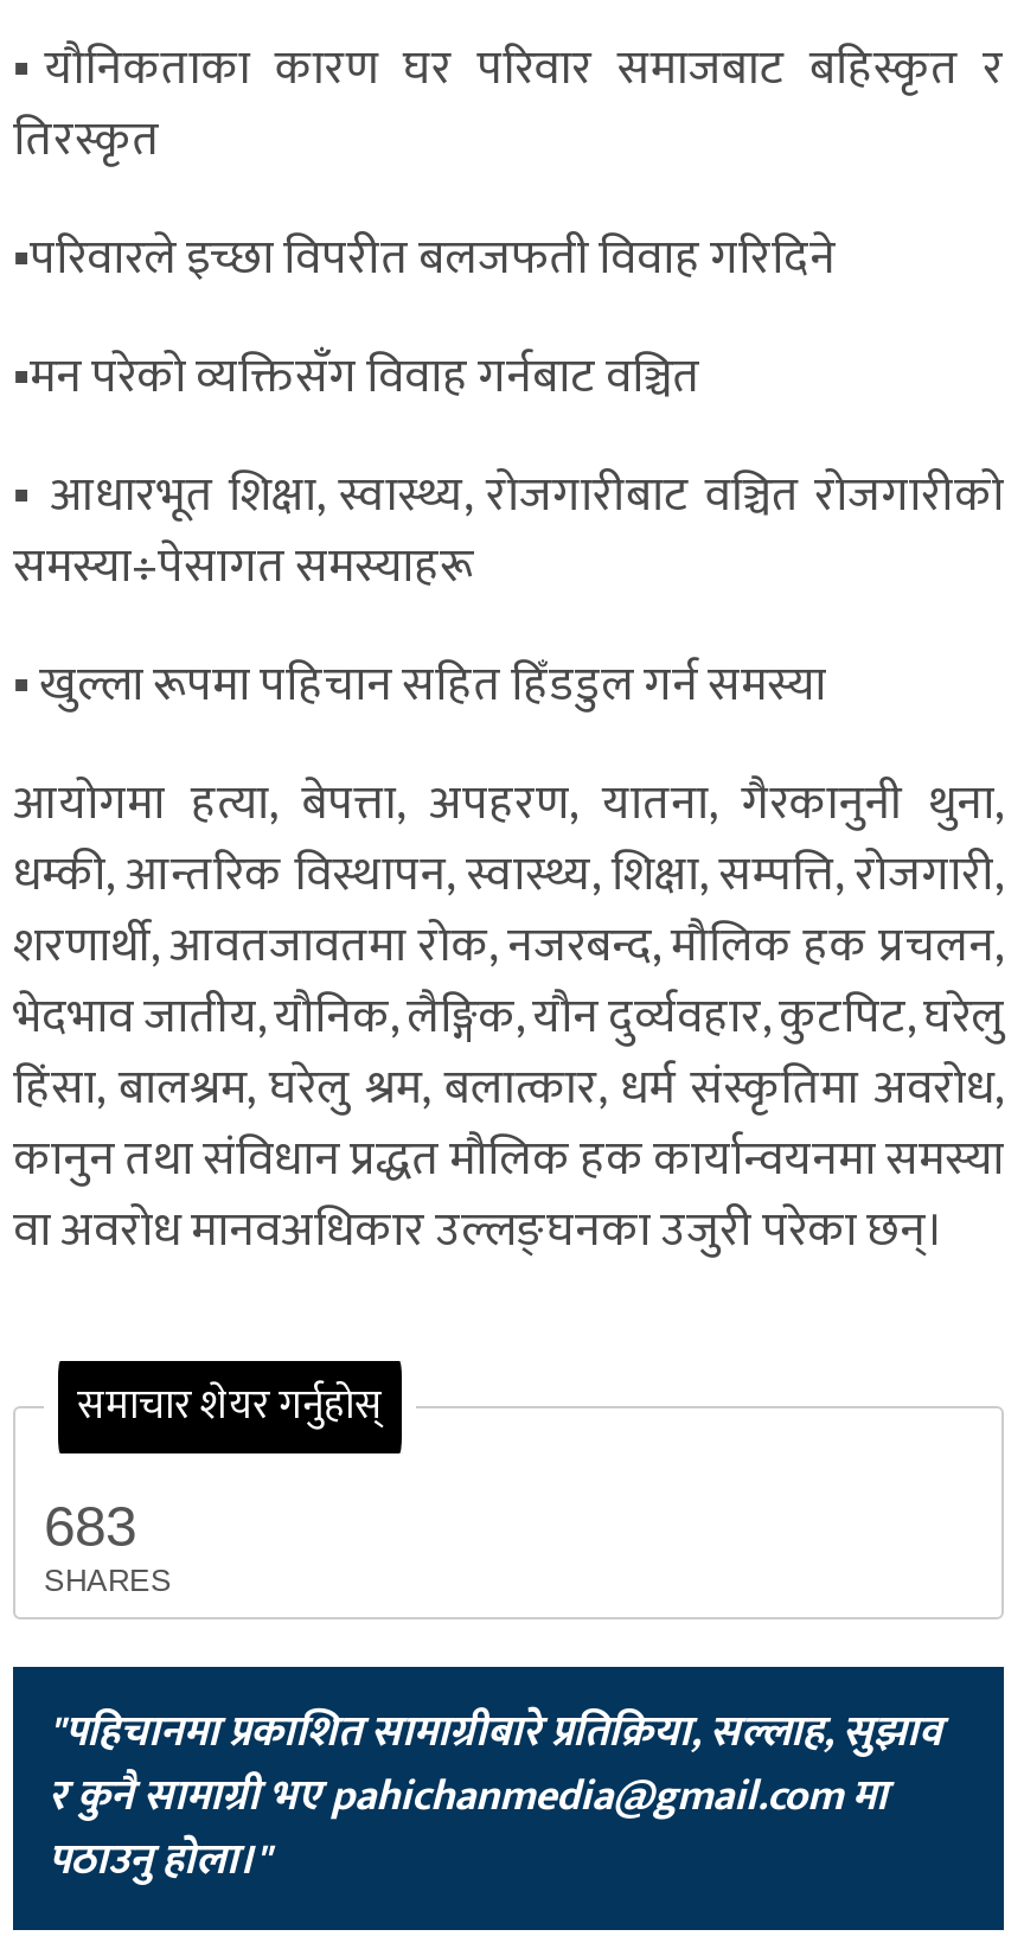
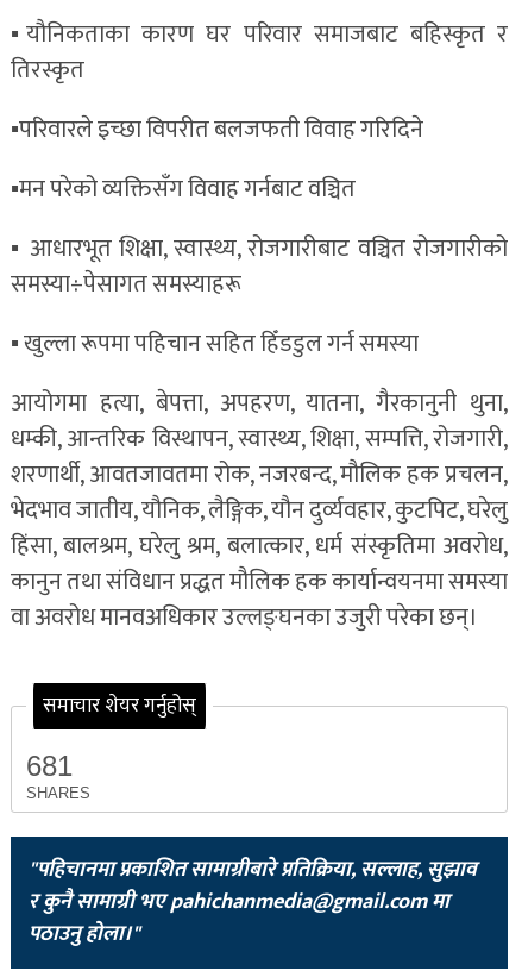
- 683
+ 681
